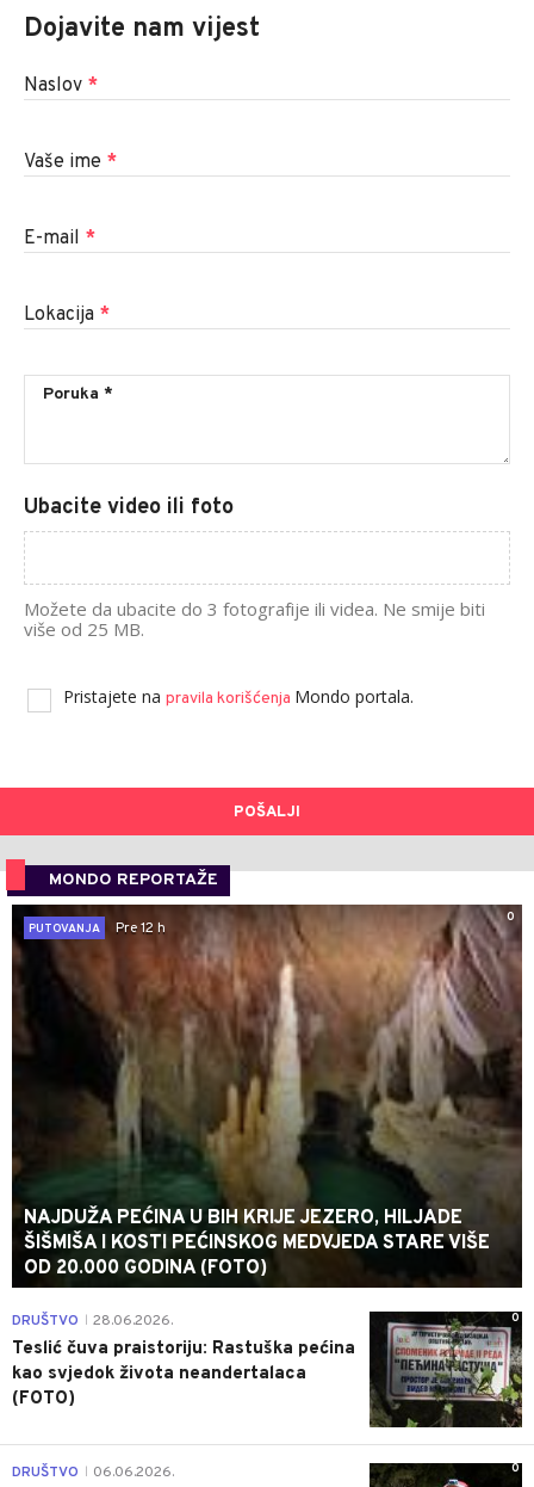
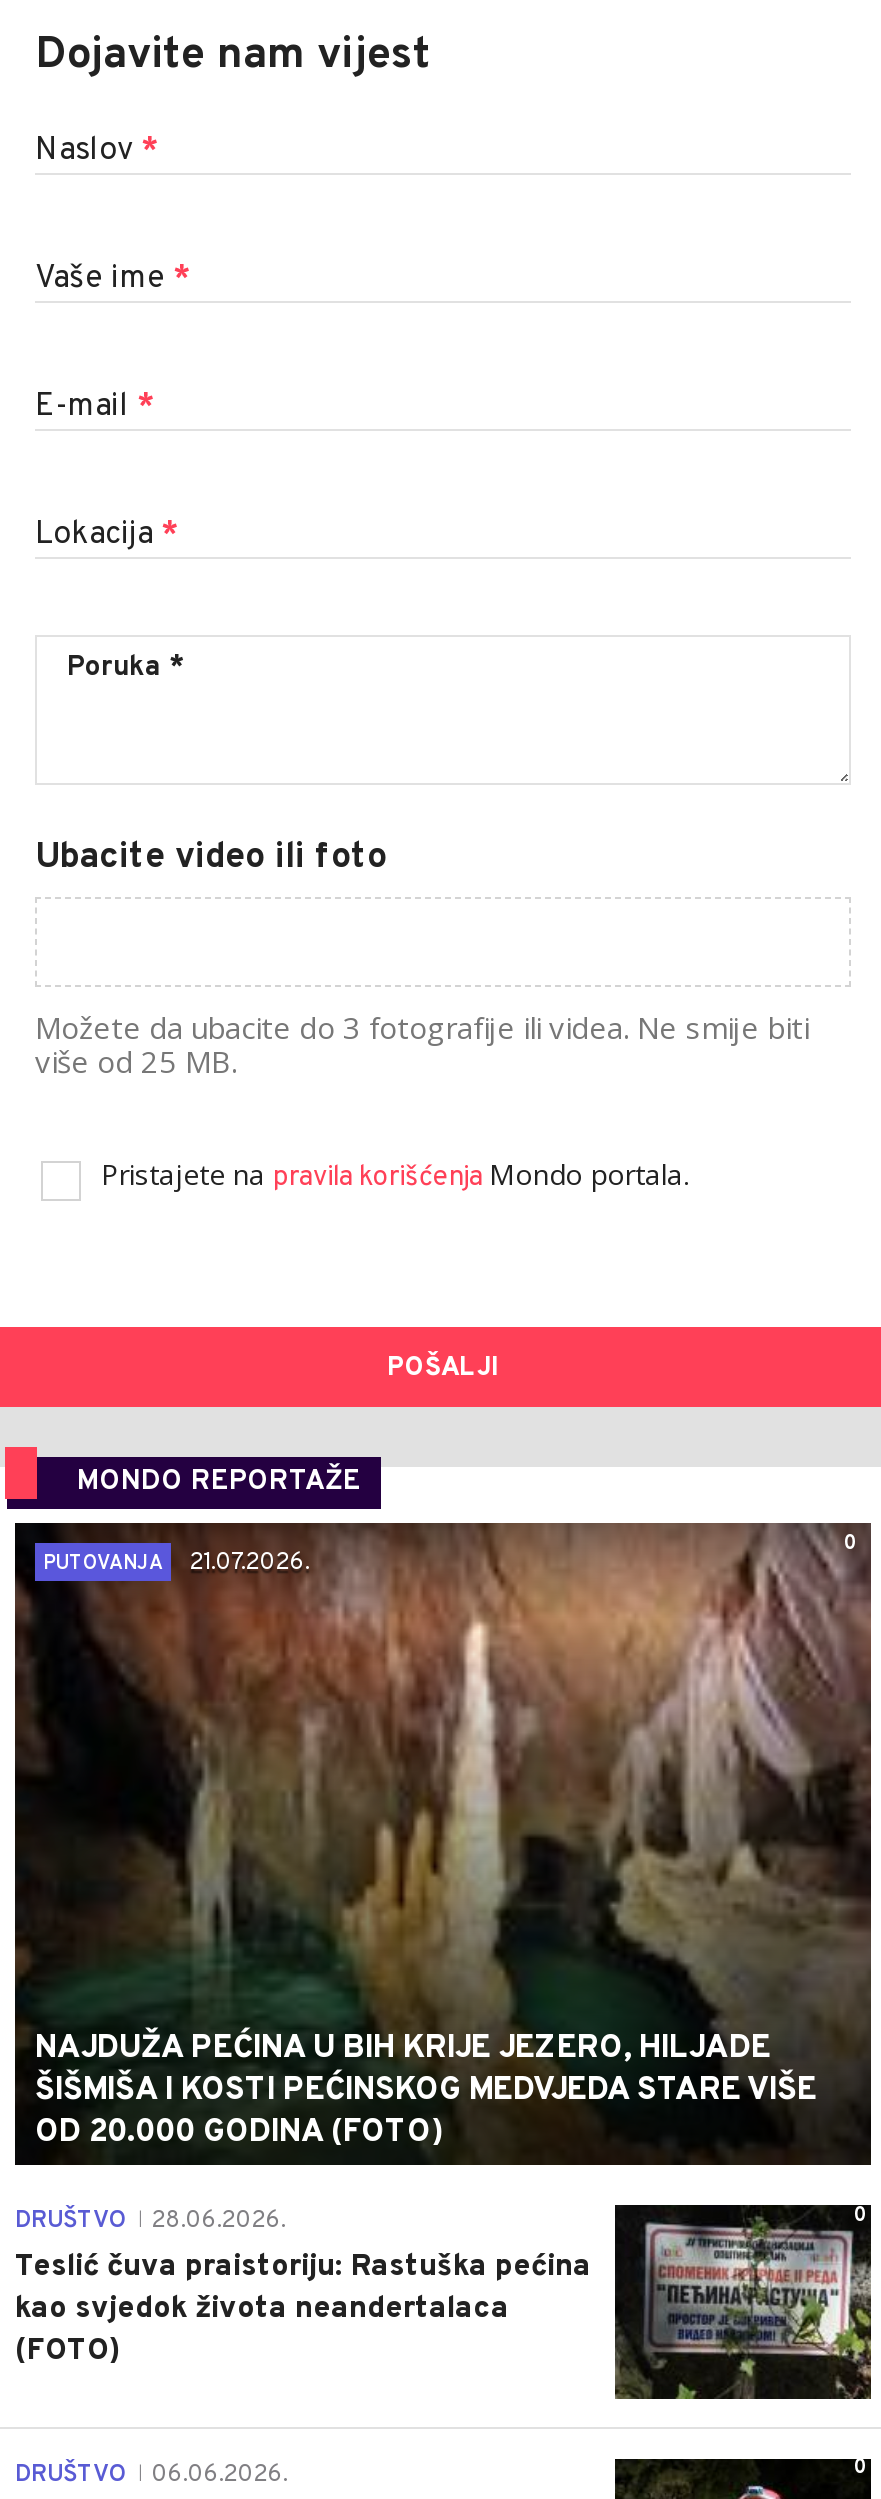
- PUTOVANJA Pre 12 h
+ PUTOVANJA 21.07.2026.
